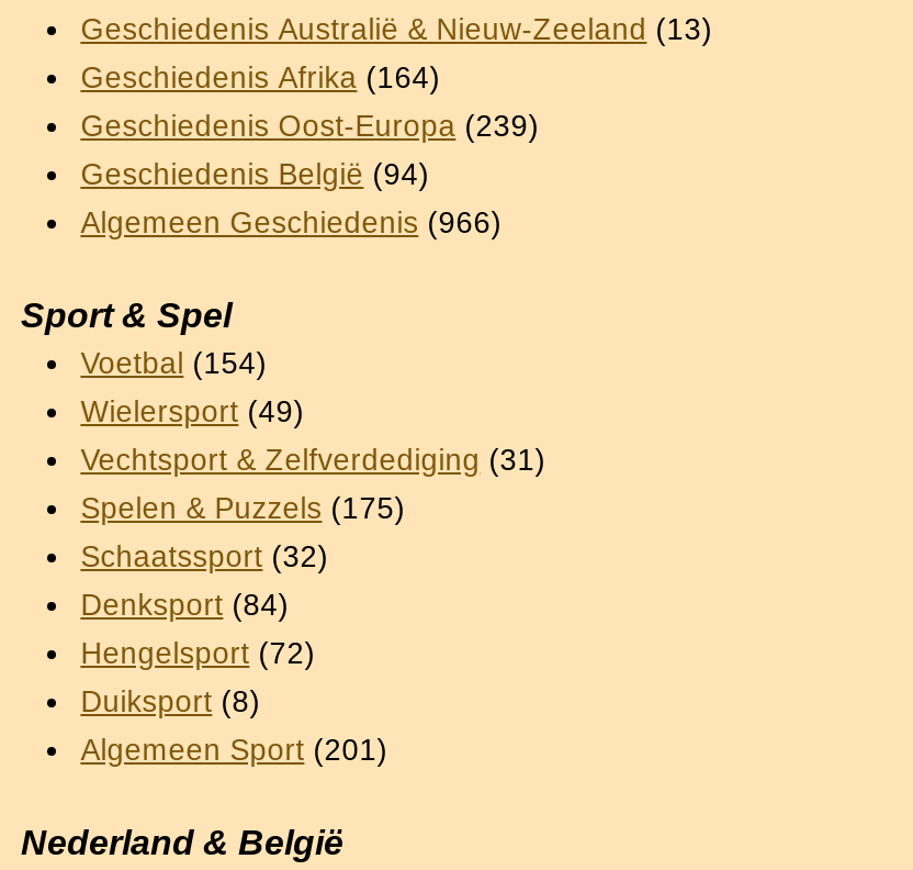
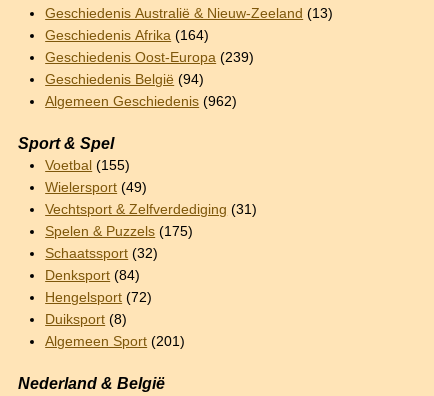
- Algemeen Geschiedenis (966)
+ Algemeen Geschiedenis (962)

- Voetbal (154)
+ Voetbal (155)
